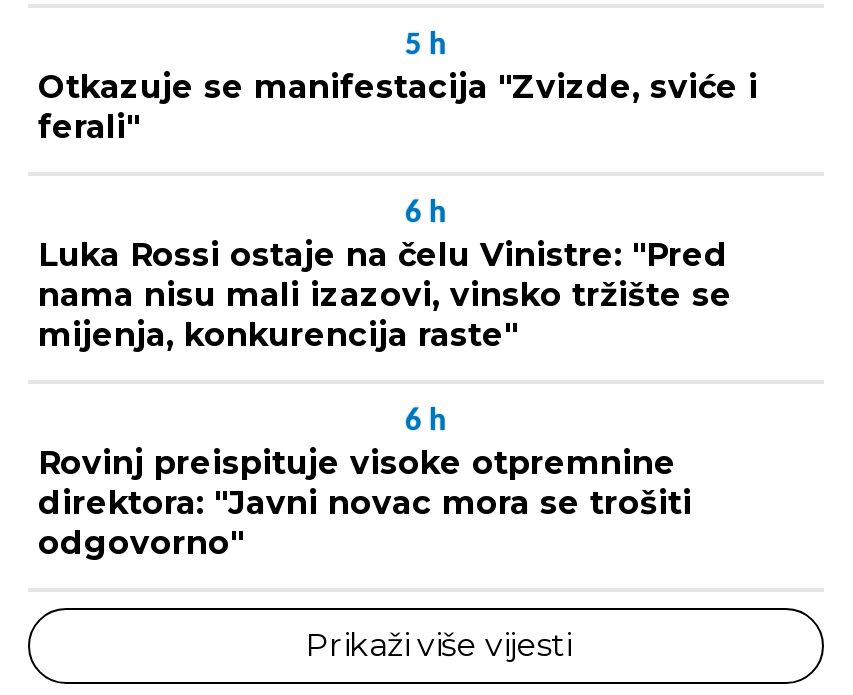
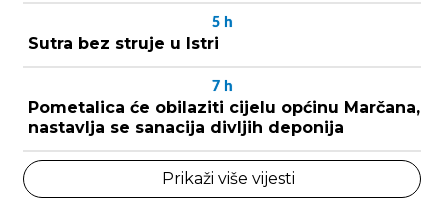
- Otkazuje se manifestacija "Zvizde, sviće i
- ferali"
- 6 h
- Luka Rossi ostaje na čelu Vinistre: "Pred
- nama nisu mali izazovi, vinsko tržište se
- mijenja, konkurencija raste"
- 6 h
- Rovinj preispituje visoke otpremnine
- direktora: "Javni novac mora se trošiti
- odgovorno"
+ Sutra bez struje u Istri
+ 7 h
+ Pometalica će obilaziti cijelu općinu Marčana,
+ nastavlja se sanacija divljih deponija
